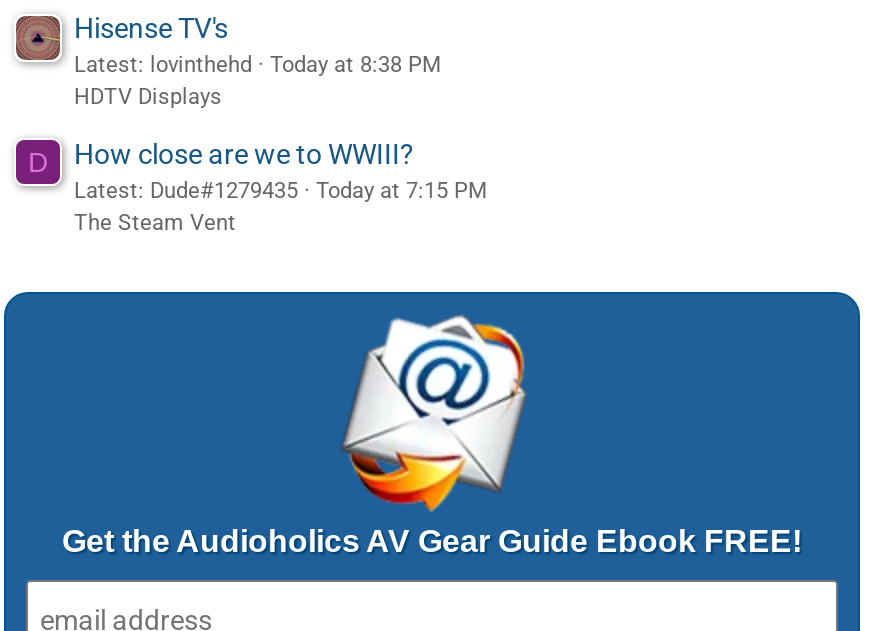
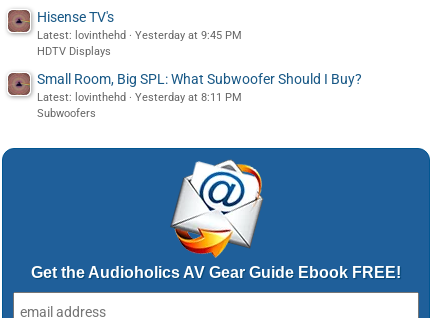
- Today at 8:38 PM
+ Yesterday at 9:45 PM

- D
- How close are we to WWIII?
- Latest: Dude#1279435
- Today at 7:15 PM
- The Steam Vent
+ Small Room, Big SPL: What Subwoofer Should I Buy?
+ Latest: lovinthehd
+ Yesterday at 8:11 PM
+ Subwoofers
